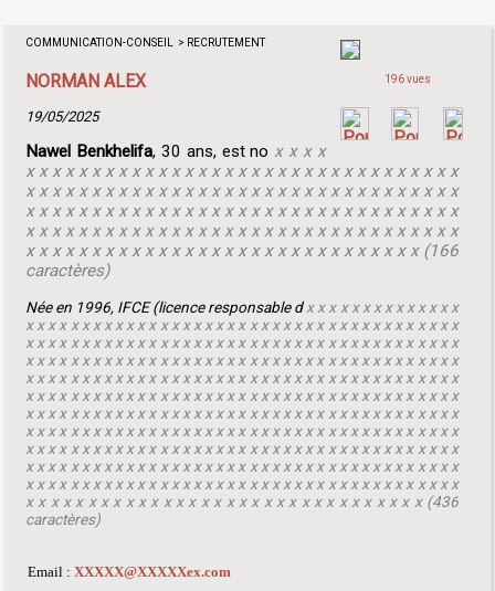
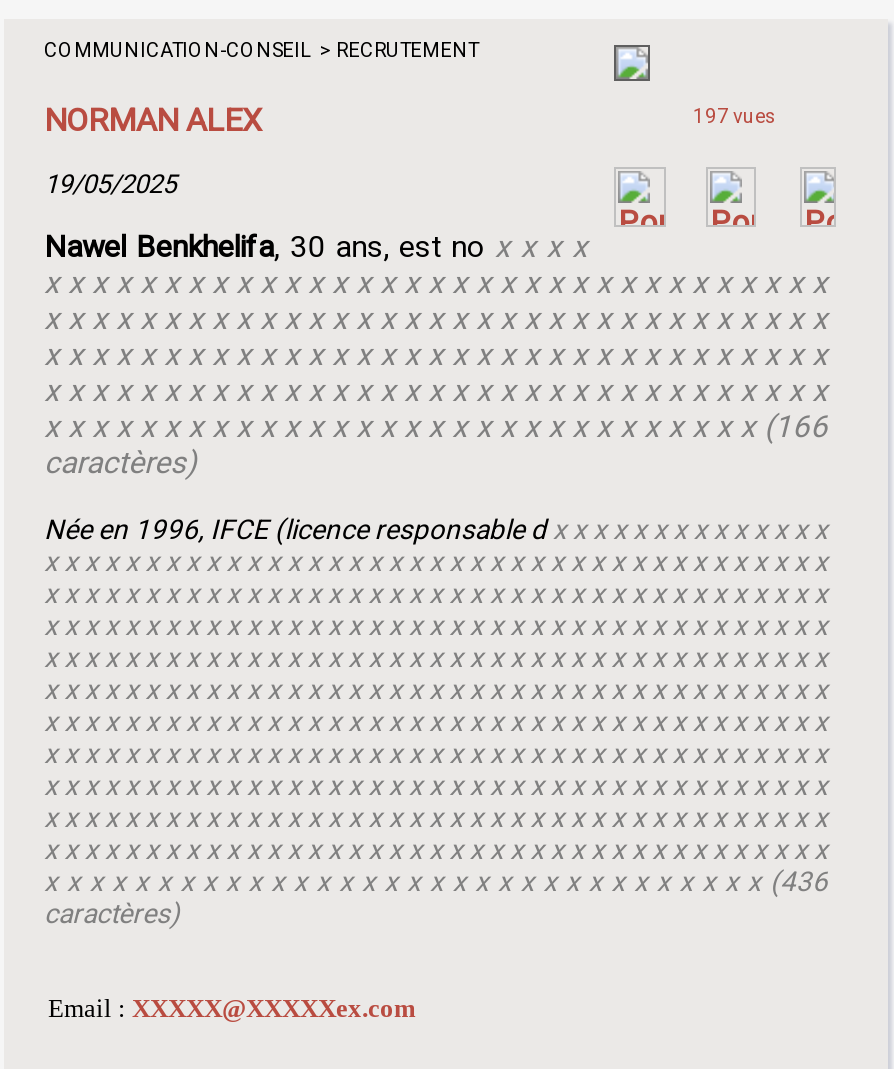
- 196 vues
+ 197 vues
